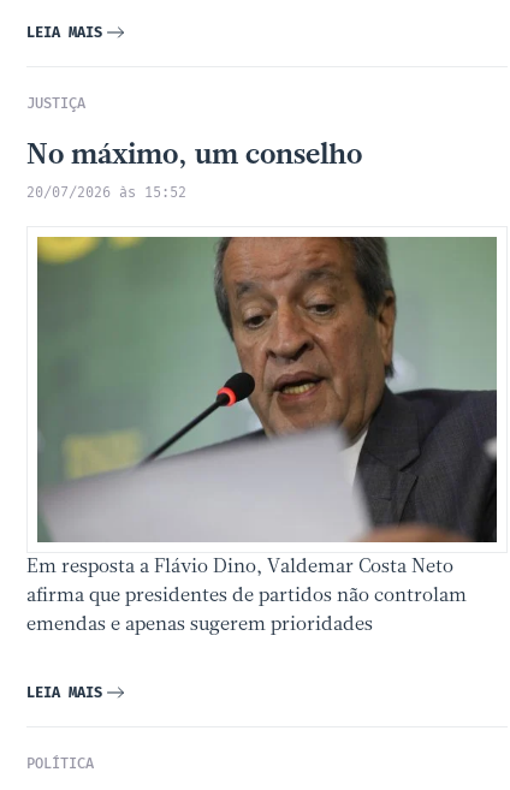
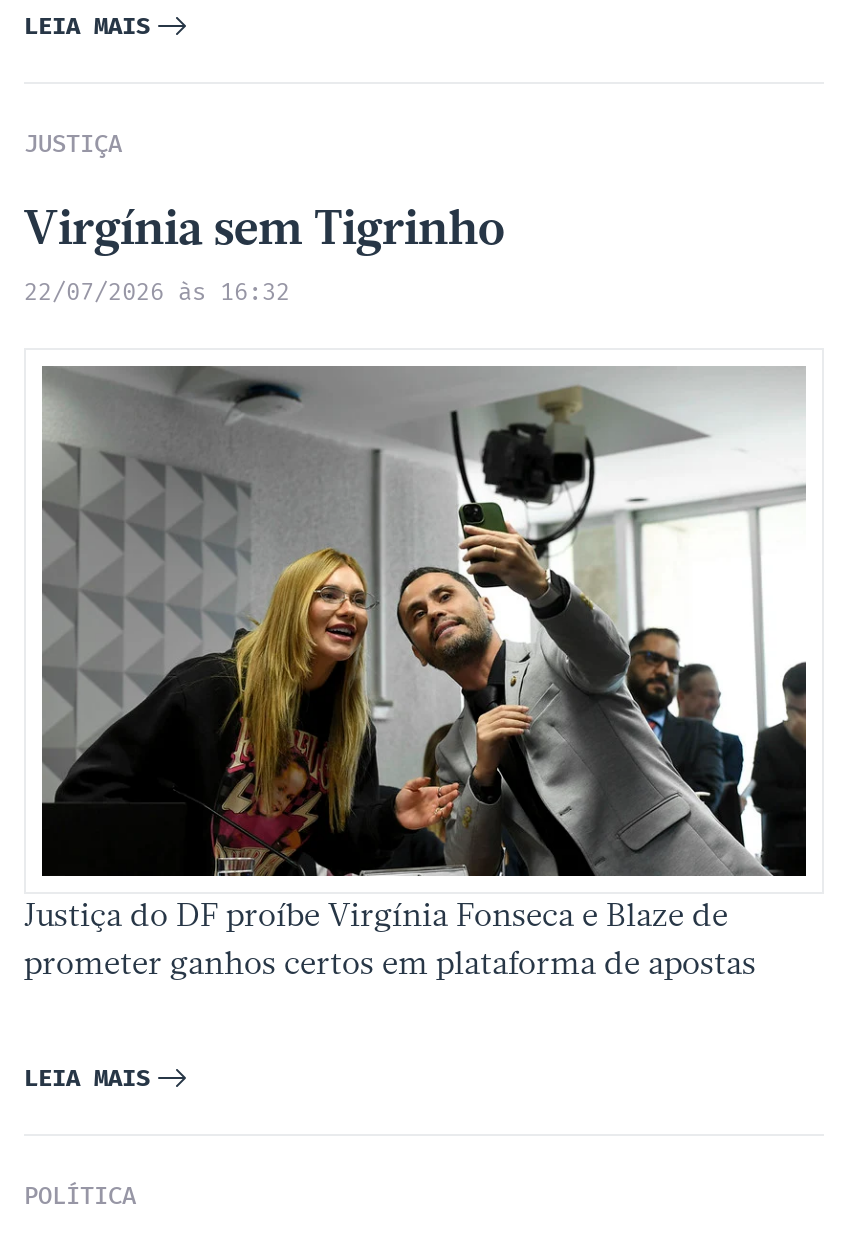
- No máximo, um conselho
- 20/07/2026 às 15:52
+ Virgínia sem Tigrinho
+ 22/07/2026 às 16:32

- [image]
- Em resposta a Flávio Dino, Valdemar Costa Neto
- afirma que presidentes de partidos não controlam
- emendas e apenas sugerem prioridades
+ [image]
+ Justiça do DF proíbe Virgínia Fonseca e Blaze de
+ prometer ganhos certos em plataforma de apostas
